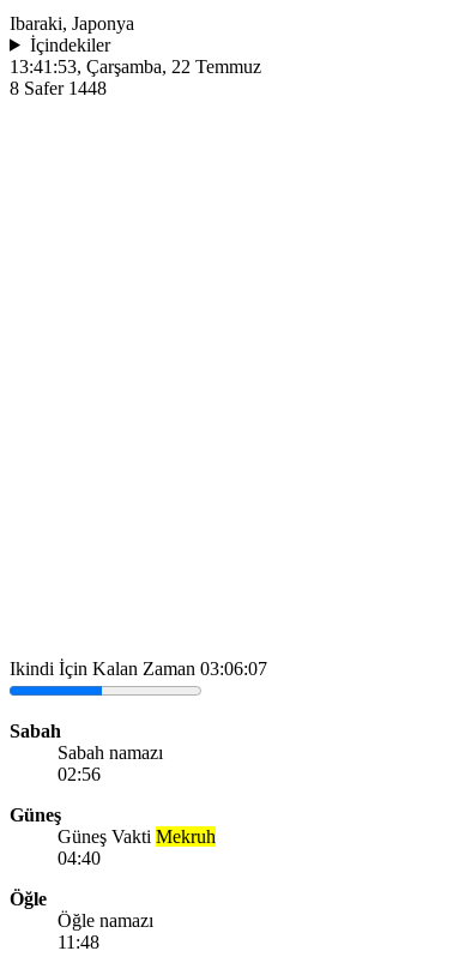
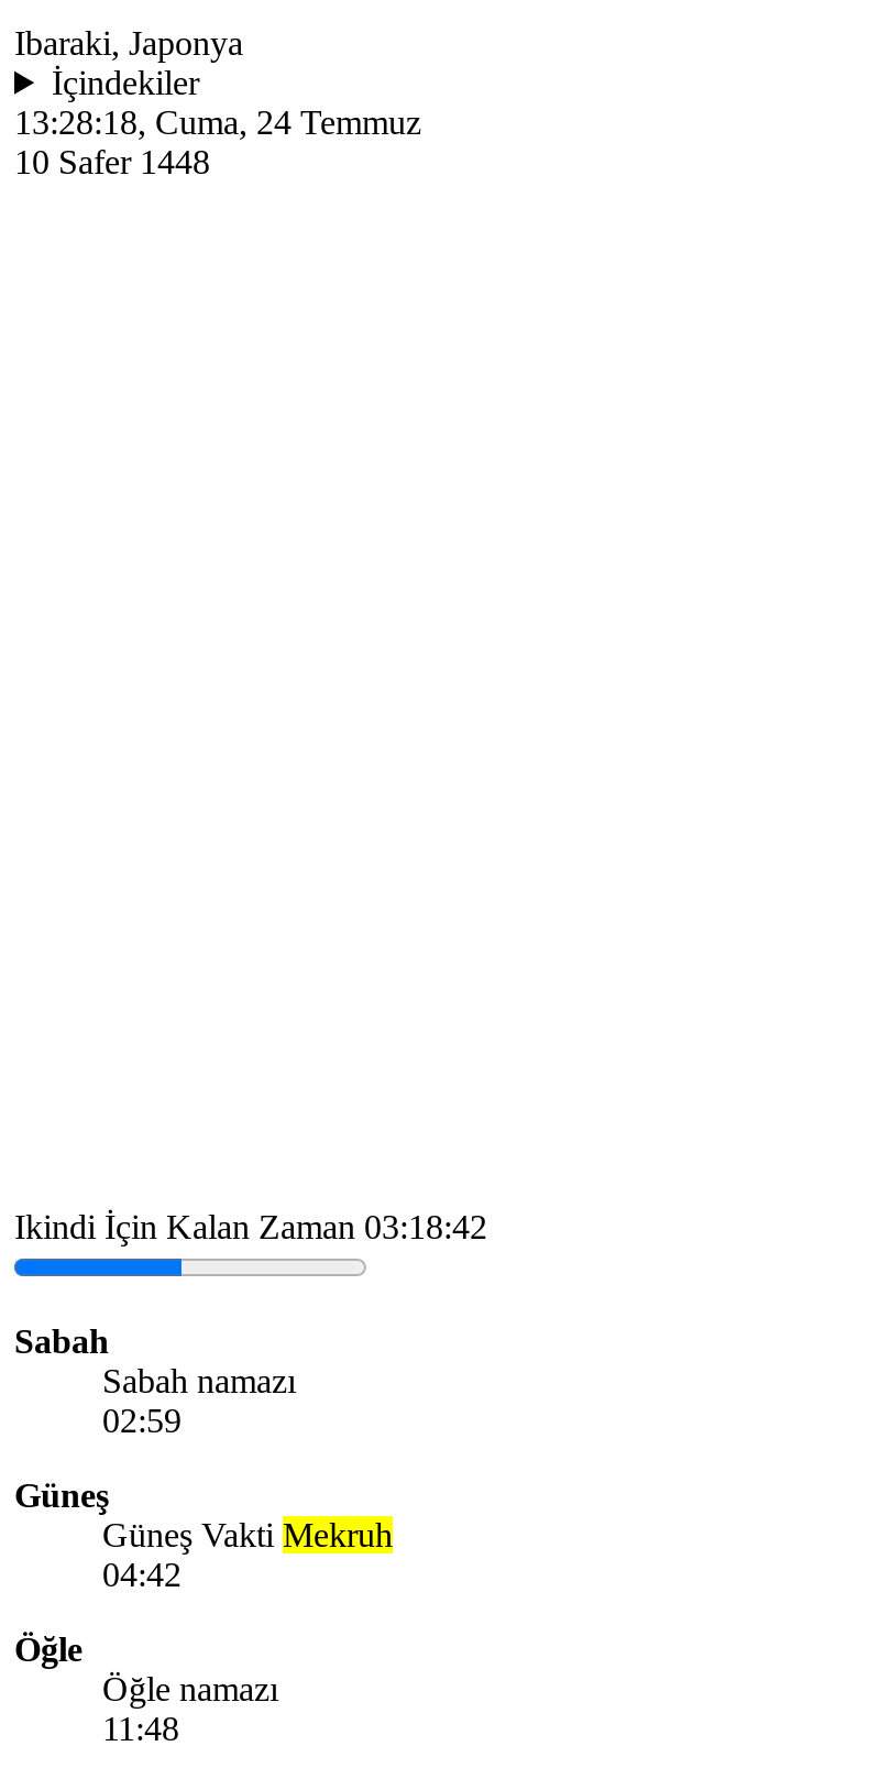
- 13:41:53, Çarşamba, 22 Temmuz
+ 13:28:18, Cuma, 24 Temmuz

- 8 Safer 1448
+ 10 Safer 1448

- Ikindi İçin Kalan Zaman 03:06:07
+ Ikindi İçin Kalan Zaman 03:18:42

- 02:56
+ 02:59

- 04:40
+ 04:42
